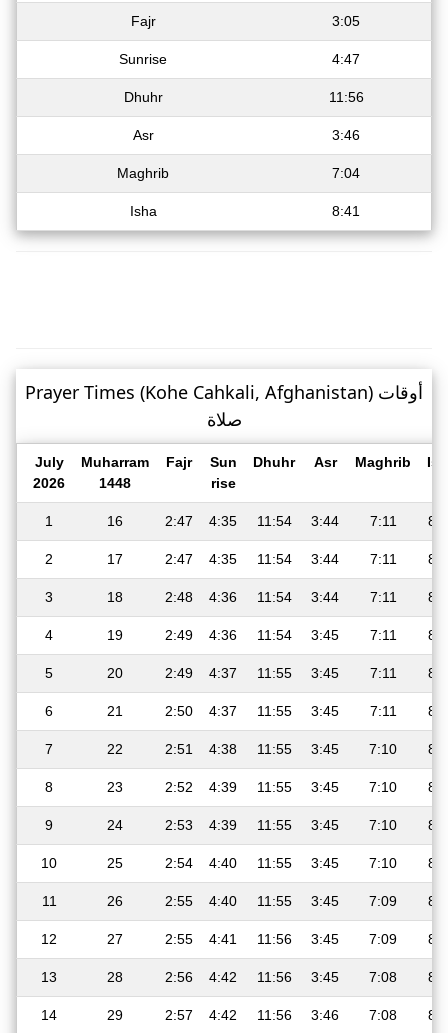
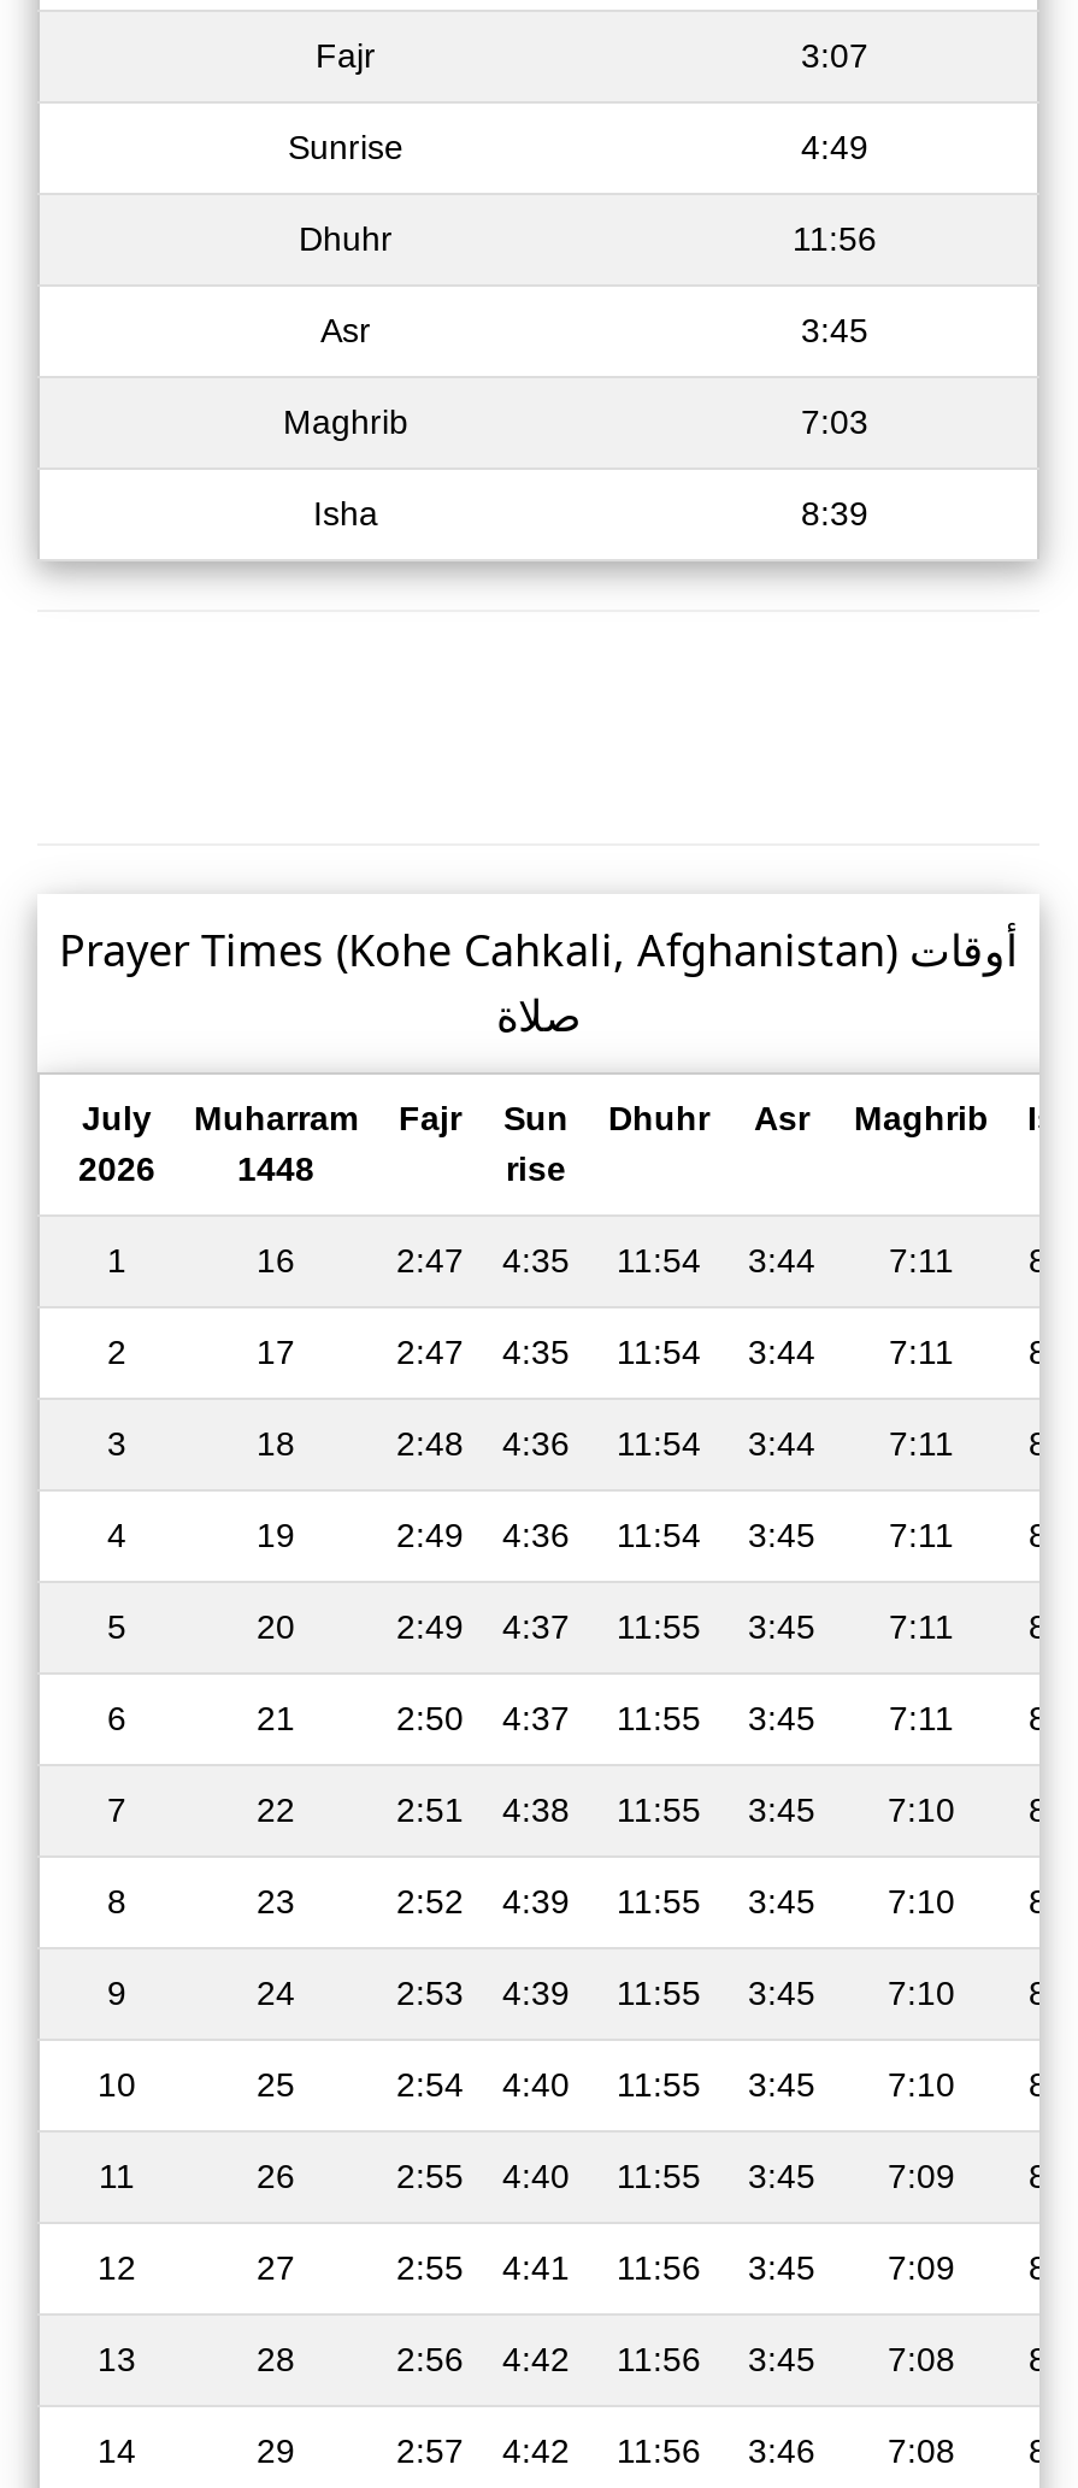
- 3:05
+ 3:07

- 4:47
+ 4:49

- 3:46
+ 3:45

- 7:04
+ 7:03

- 8:41
+ 8:39
